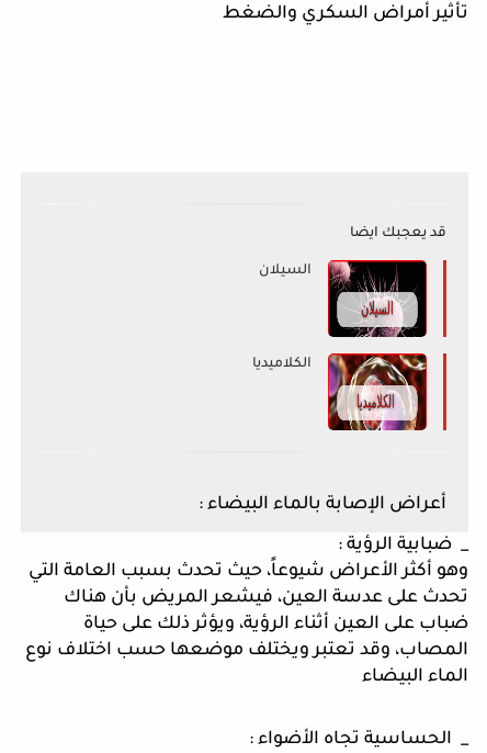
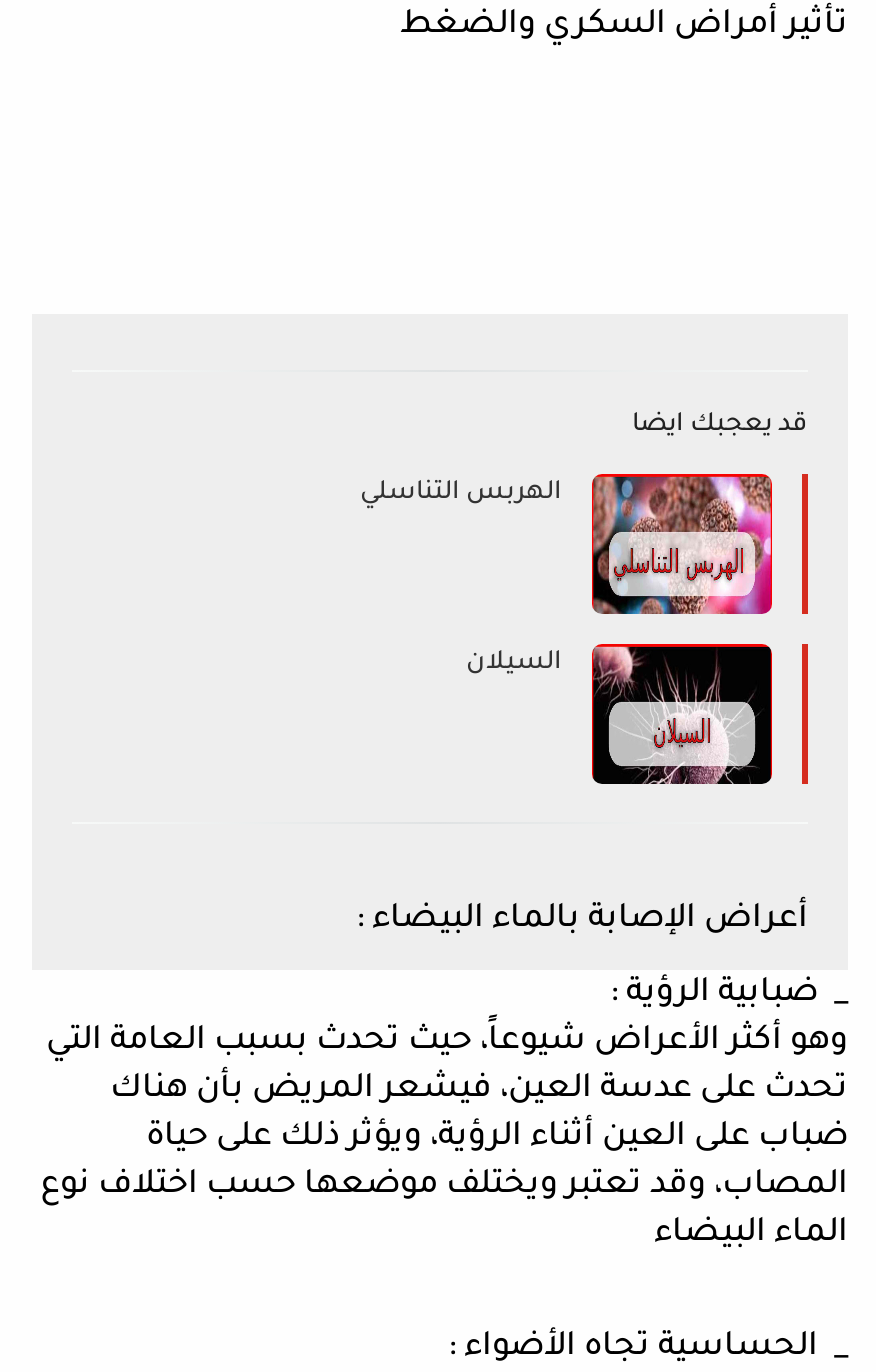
+ [image]
+ الهربس التناسلي

moved down: [image] | السيلان

- [image]
- الكلاميديا
